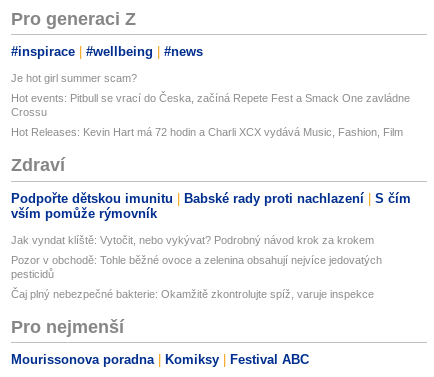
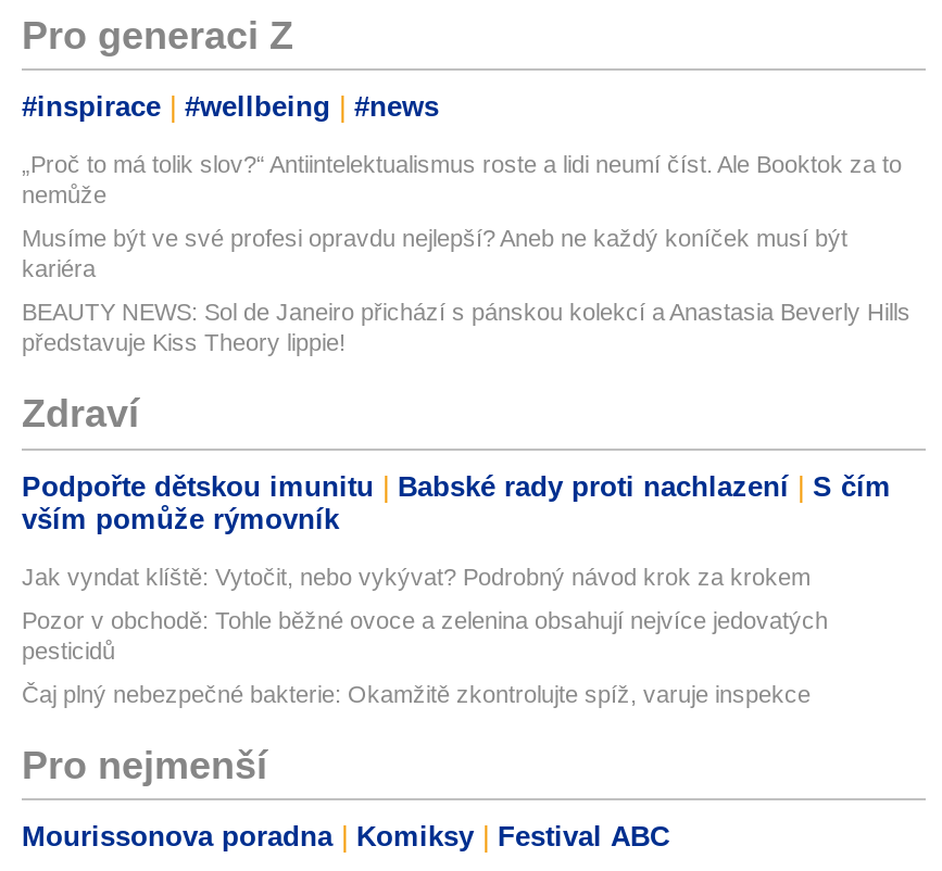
- Je hot girl summer scam?
+ „Proč to má tolik slov?“ Antiintelektualismus roste a lidi neumí číst. Ale Booktok za to
+ nemůže

- Hot events: Pitbull se vrací do Česka, začíná Repete Fest a Smack One zavládne
- Crossu
+ Musíme být ve své profesi opravdu nejlepší? Aneb ne každý koníček musí být
+ kariéra

- Hot Releases: Kevin Hart má 72 hodin a Charli XCX vydává Music, Fashion, Film
+ BEAUTY NEWS: Sol de Janeiro přichází s pánskou kolekcí a Anastasia Beverly Hills
+ představuje Kiss Theory lippie!
